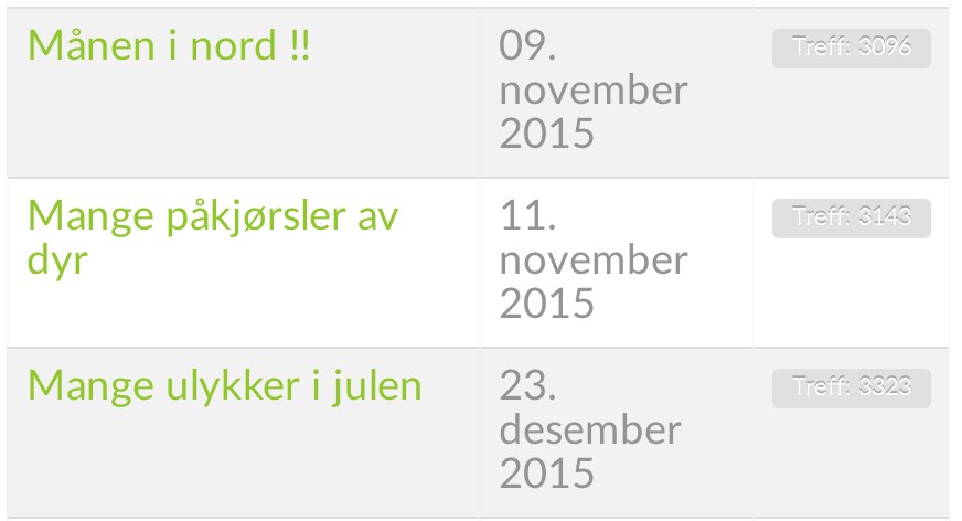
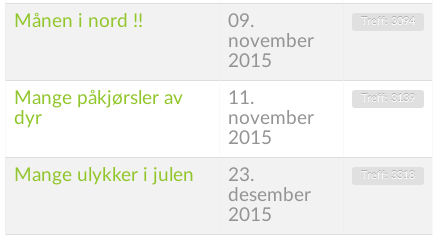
- Treff: 3096
+ Treff: 3094

- Treff: 3143
+ Treff: 3139

- Treff: 3323
+ Treff: 3318
